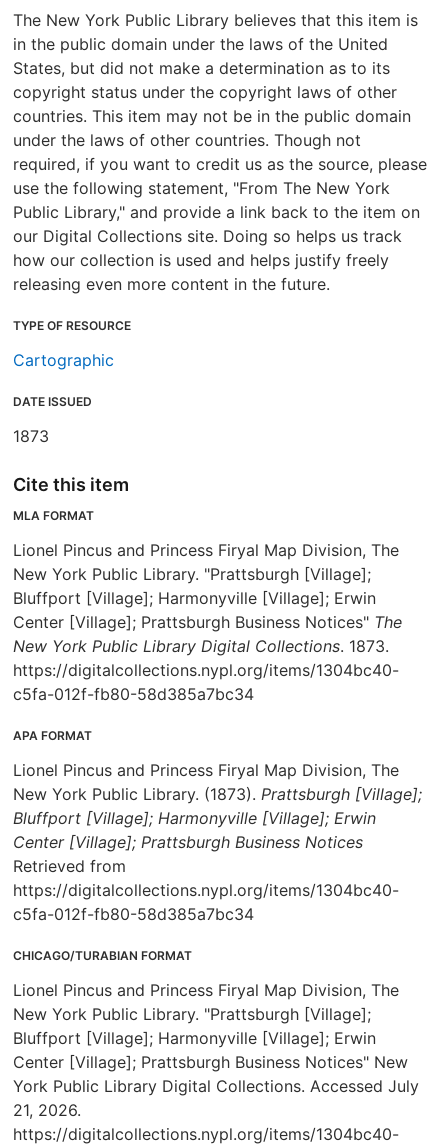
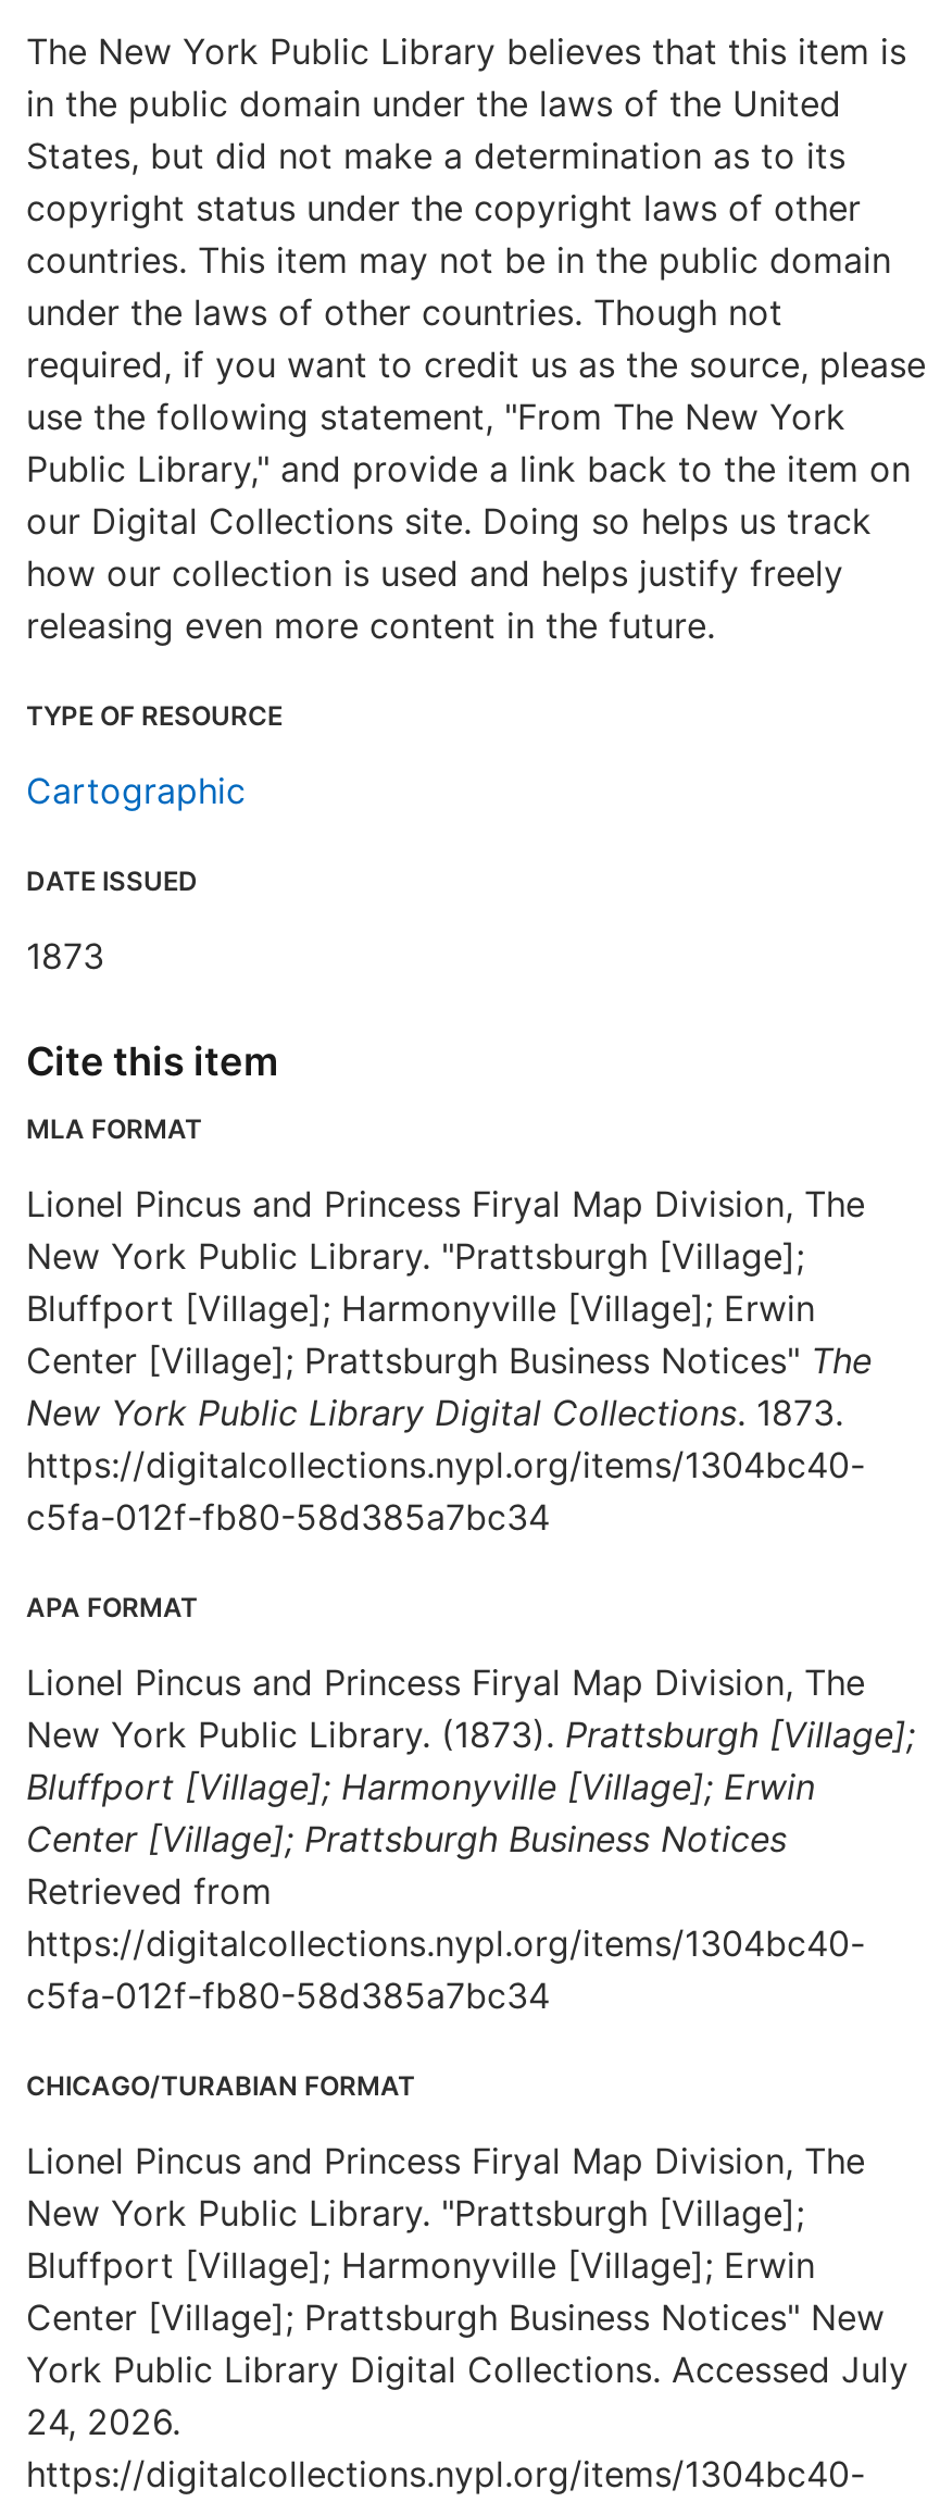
- 21, 2026.
+ 24, 2026.
